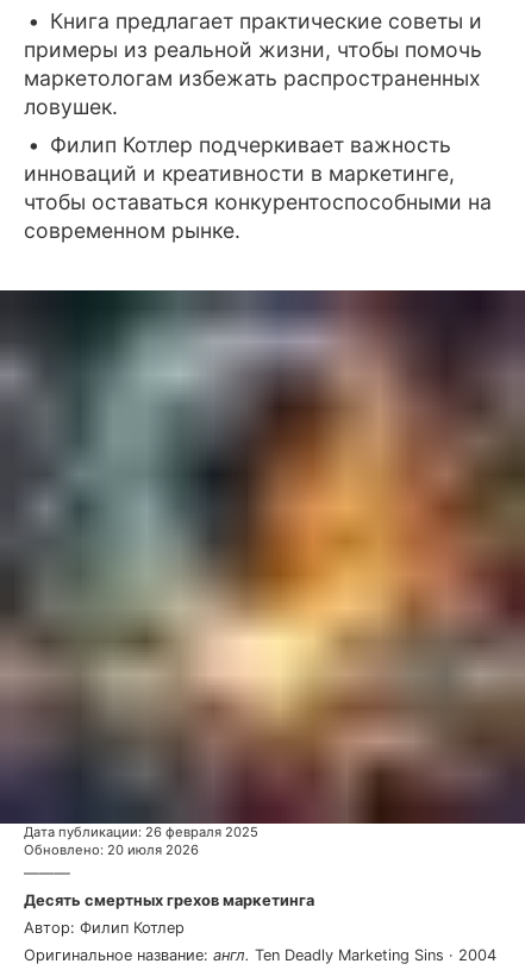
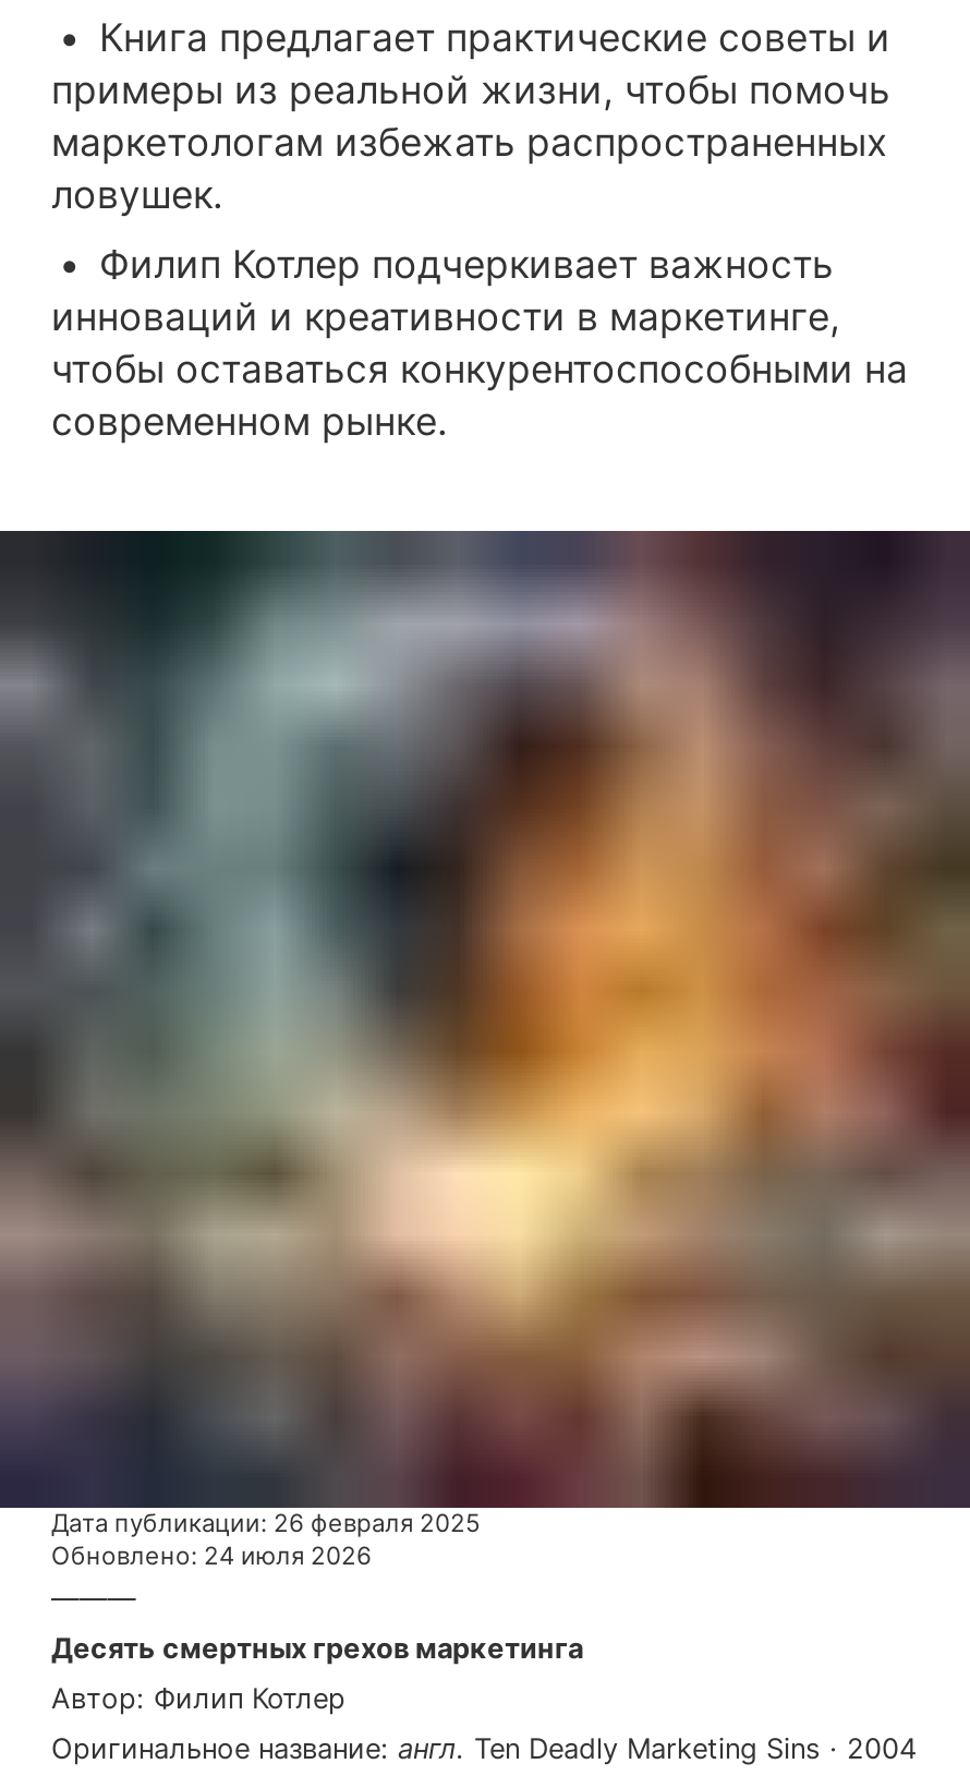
- Обновлено: 20 июля 2026
+ Обновлено: 24 июля 2026
